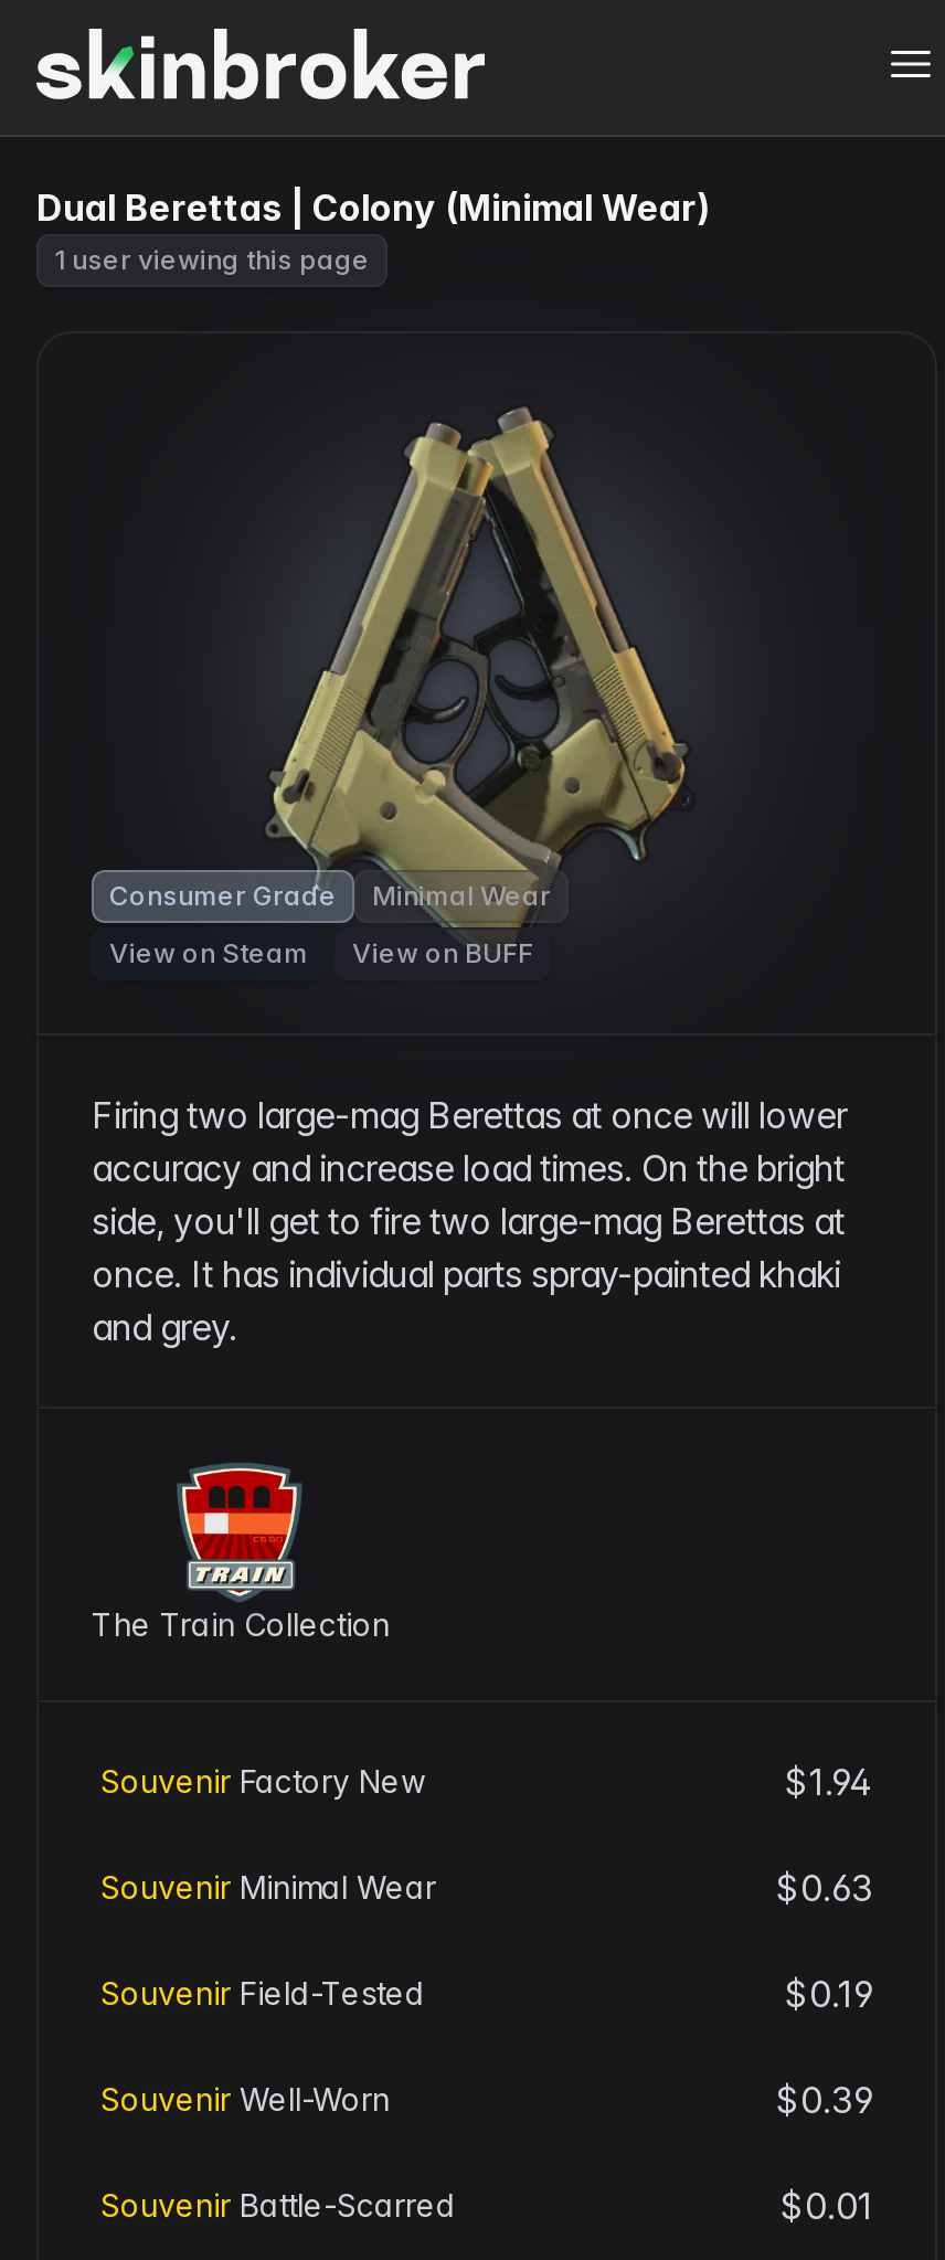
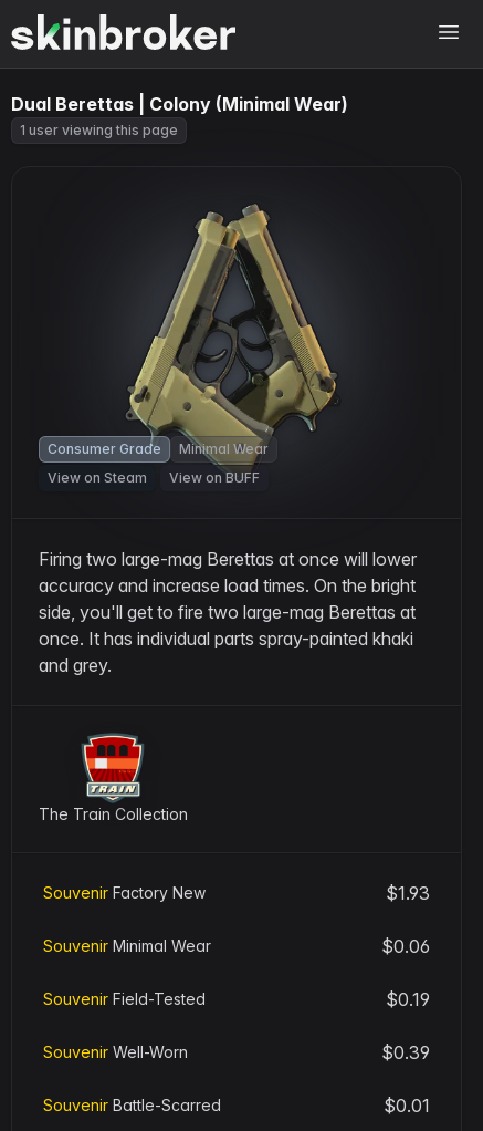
- $1.94
+ $1.93

- $0.63
+ $0.06
